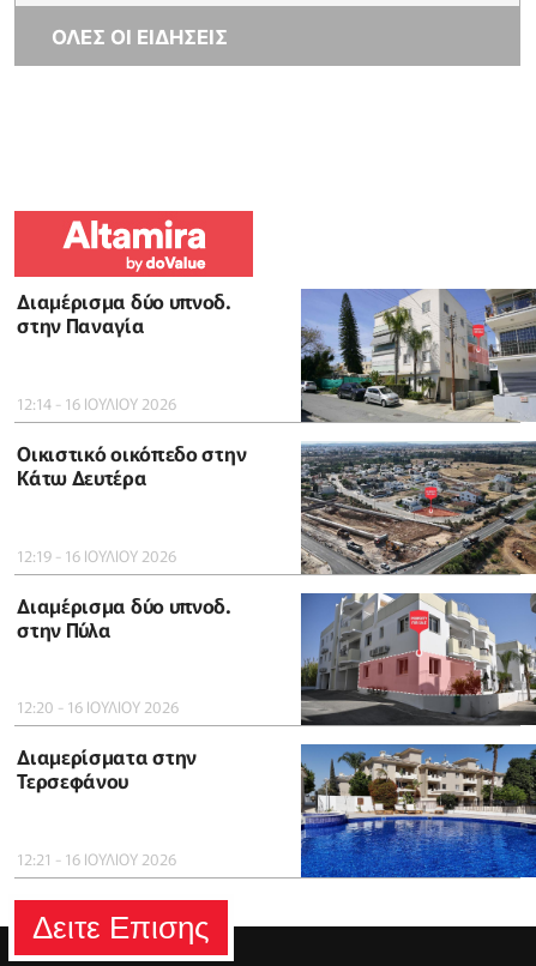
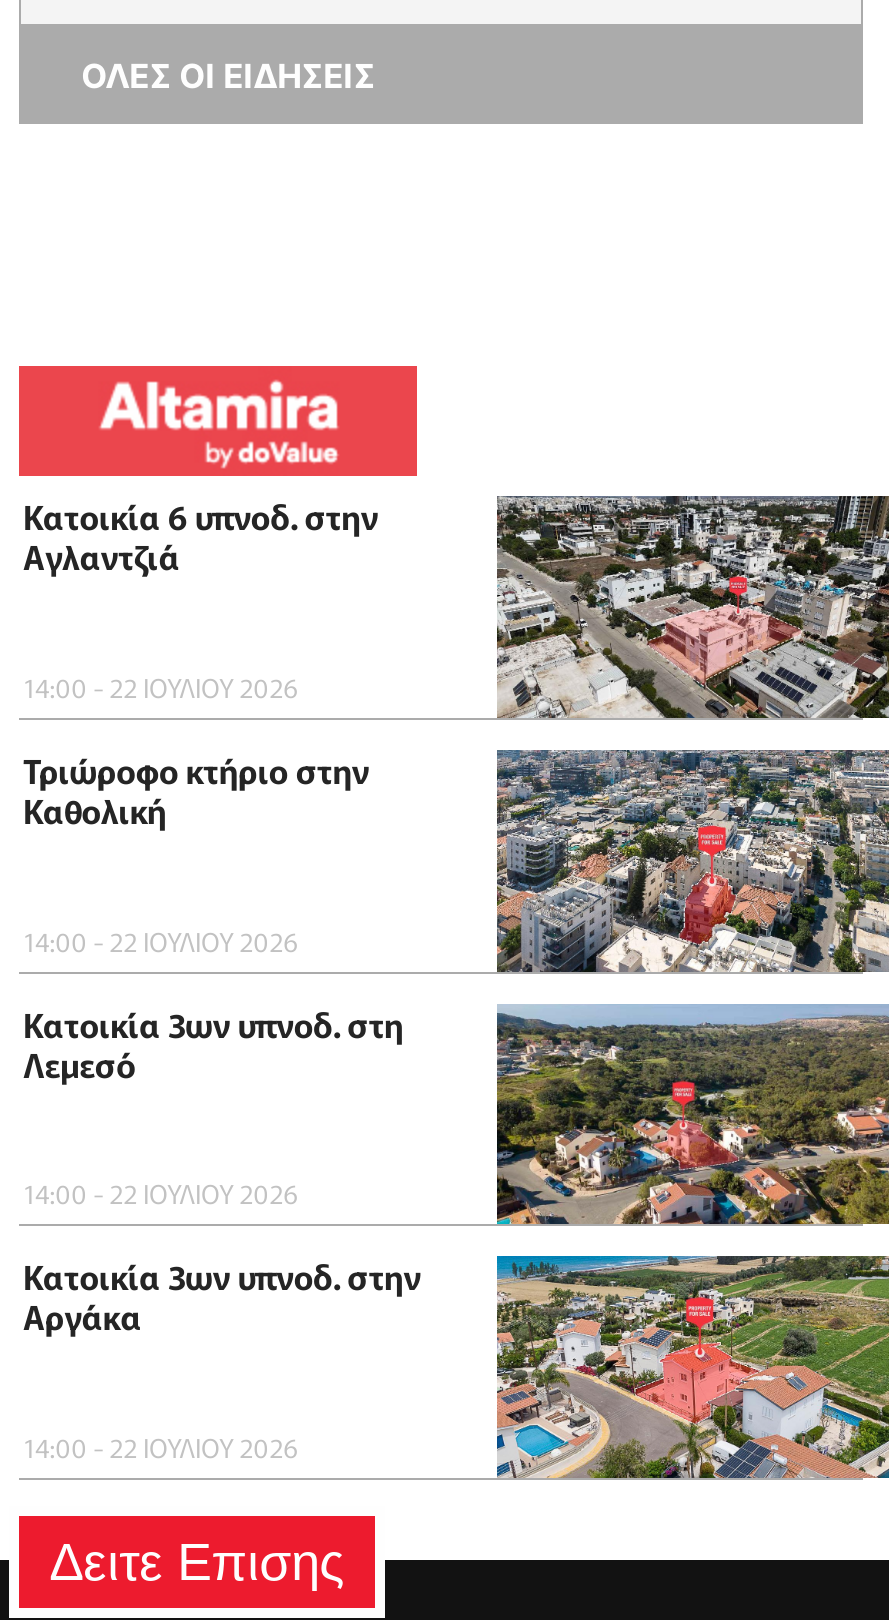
- Διαμέρισμα δύο υπνοδ.
- στην Παναγία
+ Κατοικία 6 υπνοδ. στην
+ Αγλαντζιά

- [image]
+ [image]

- 12:14 - 16 ΙΟΥΛΙΟΥ 2026
+ 14:00 - 22 ΙΟΥΛΙΟΥ 2026

- Οικιστικό οικόπεδο στην
- Κάτω Δευτέρα
+ Τριώροφο κτήριο στην
+ Καθολική

- [image]
+ [image]

- 12:19 - 16 ΙΟΥΛΙΟΥ 2026
+ 14:00 - 22 ΙΟΥΛΙΟΥ 2026

- Διαμέρισμα δύο υπνοδ.
- στην Πύλα
+ Κατοικία 3ων υπνοδ. στη
+ Λεμεσό

- [image]
+ [image]

- 12:20 - 16 ΙΟΥΛΙΟΥ 2026
+ 14:00 - 22 ΙΟΥΛΙΟΥ 2026

- Διαμερίσματα στην
- Τερσεφάνου
+ Κατοικία 3ων υπνοδ. στην
+ Αργάκα

- [image]
+ [image]

- 12:21 - 16 ΙΟΥΛΙΟΥ 2026
+ 14:00 - 22 ΙΟΥΛΙΟΥ 2026
